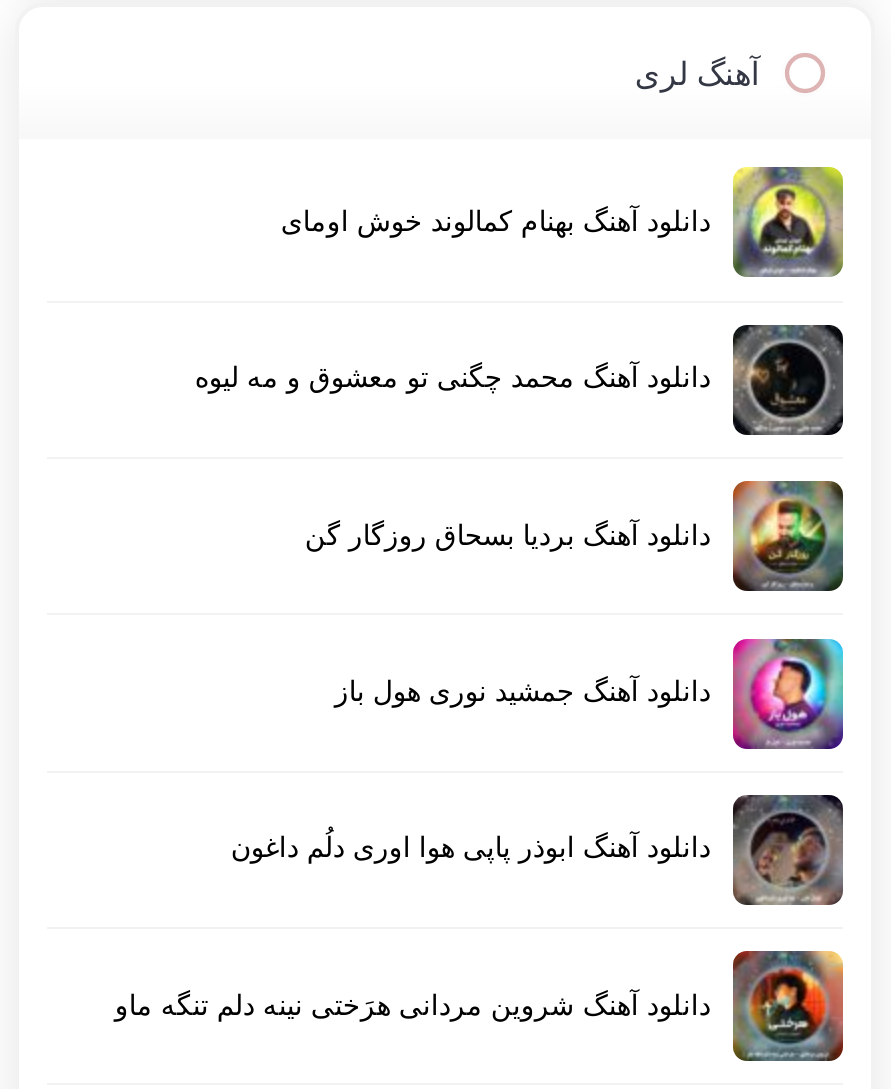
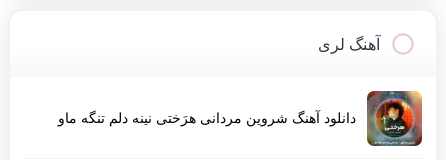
- [image]
- دانلود آهنگ بهنام کمالوند خوش اومای

- [image]
- دانلود آهنگ محمد چگنی تو معشوق و مه لیوه

- [image]
- دانلود آهنگ بردیا بسحاق روزگار گن

- [image]
- دانلود آهنگ جمشید نوری هول باز

- [image]
- دانلود آهنگ ابوذر پاپی هوا اوری دلُم داغون
